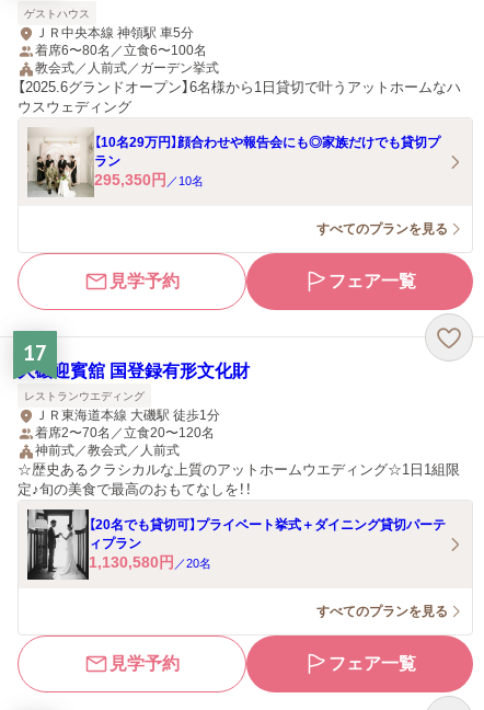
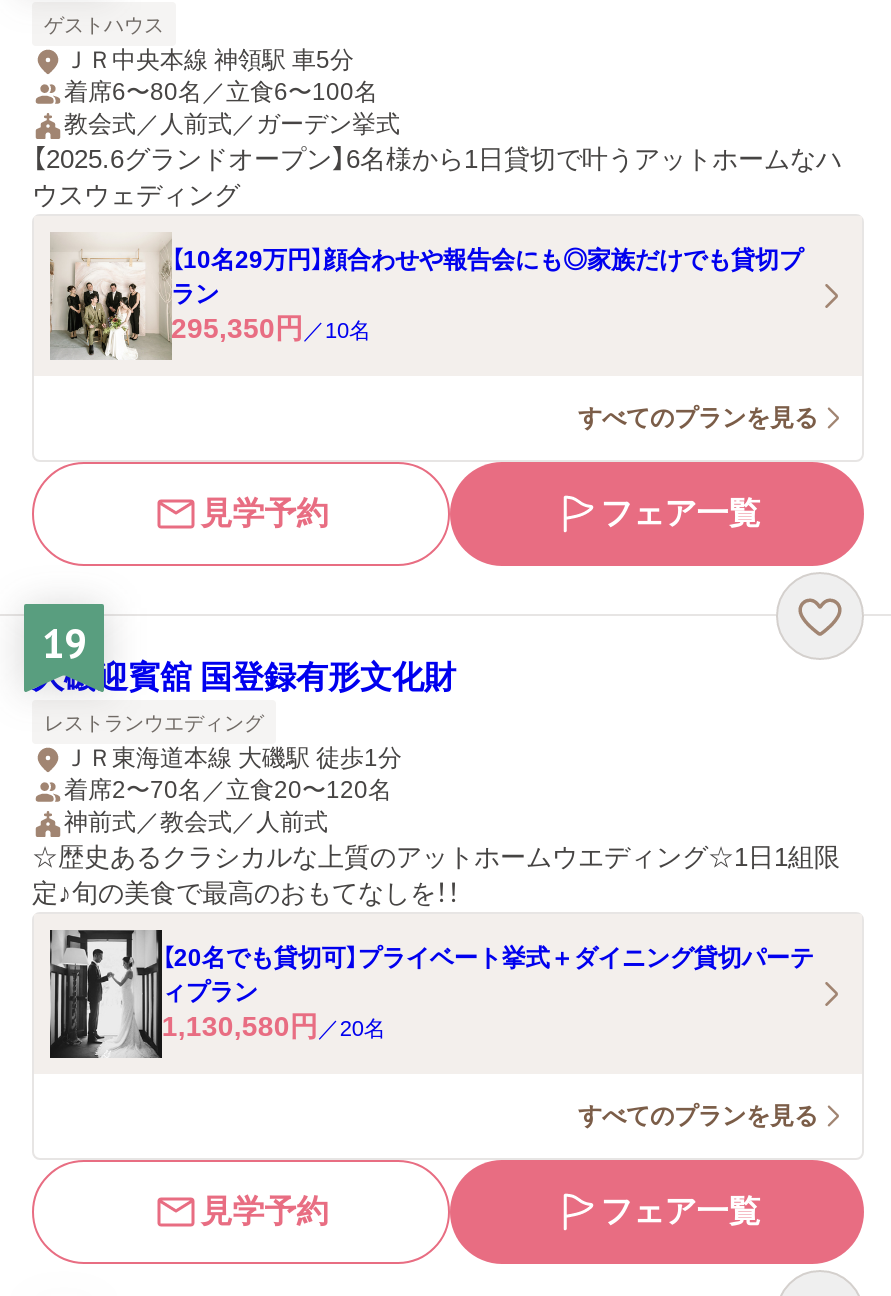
- 17
+ 19
